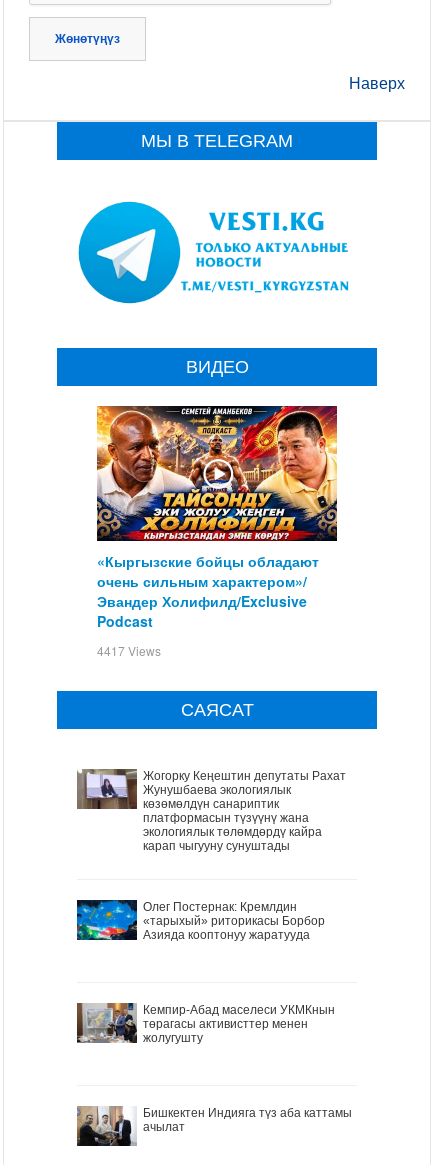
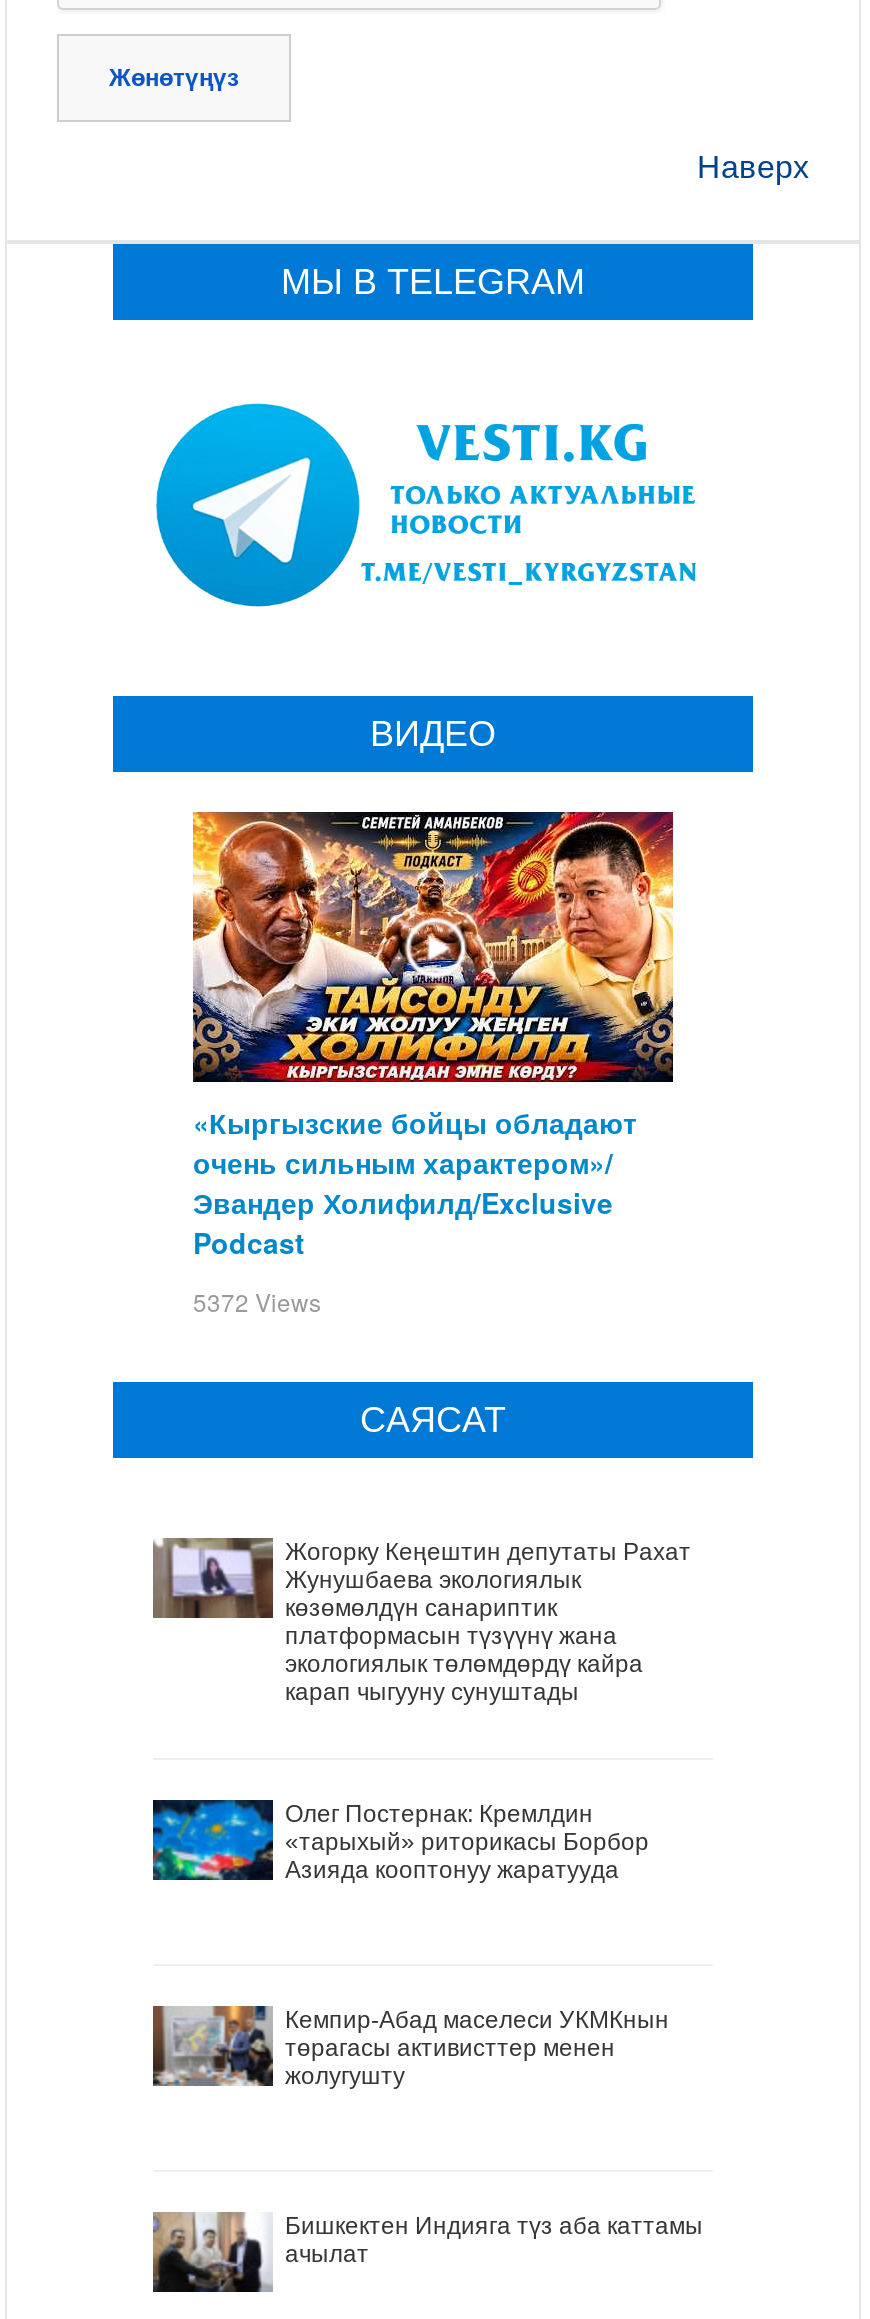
- 4417 Views
+ 5372 Views
